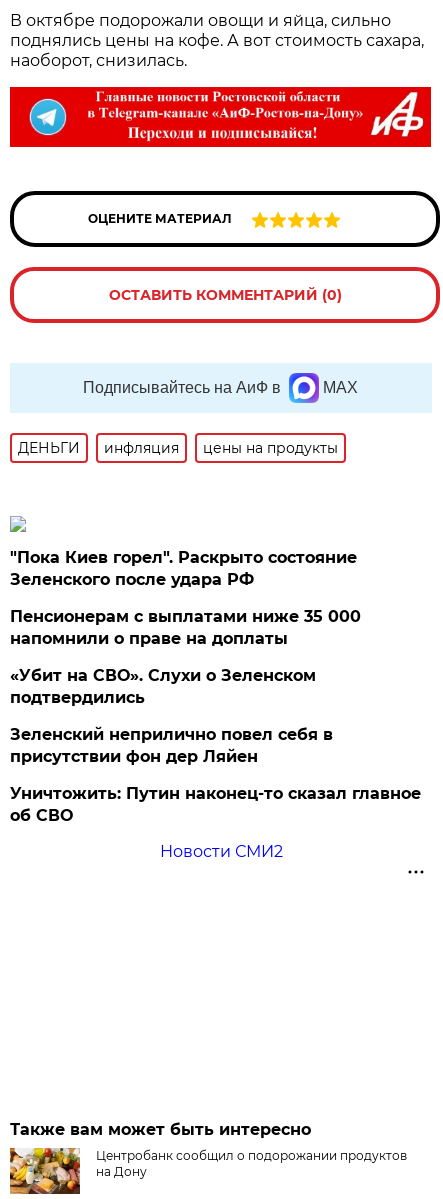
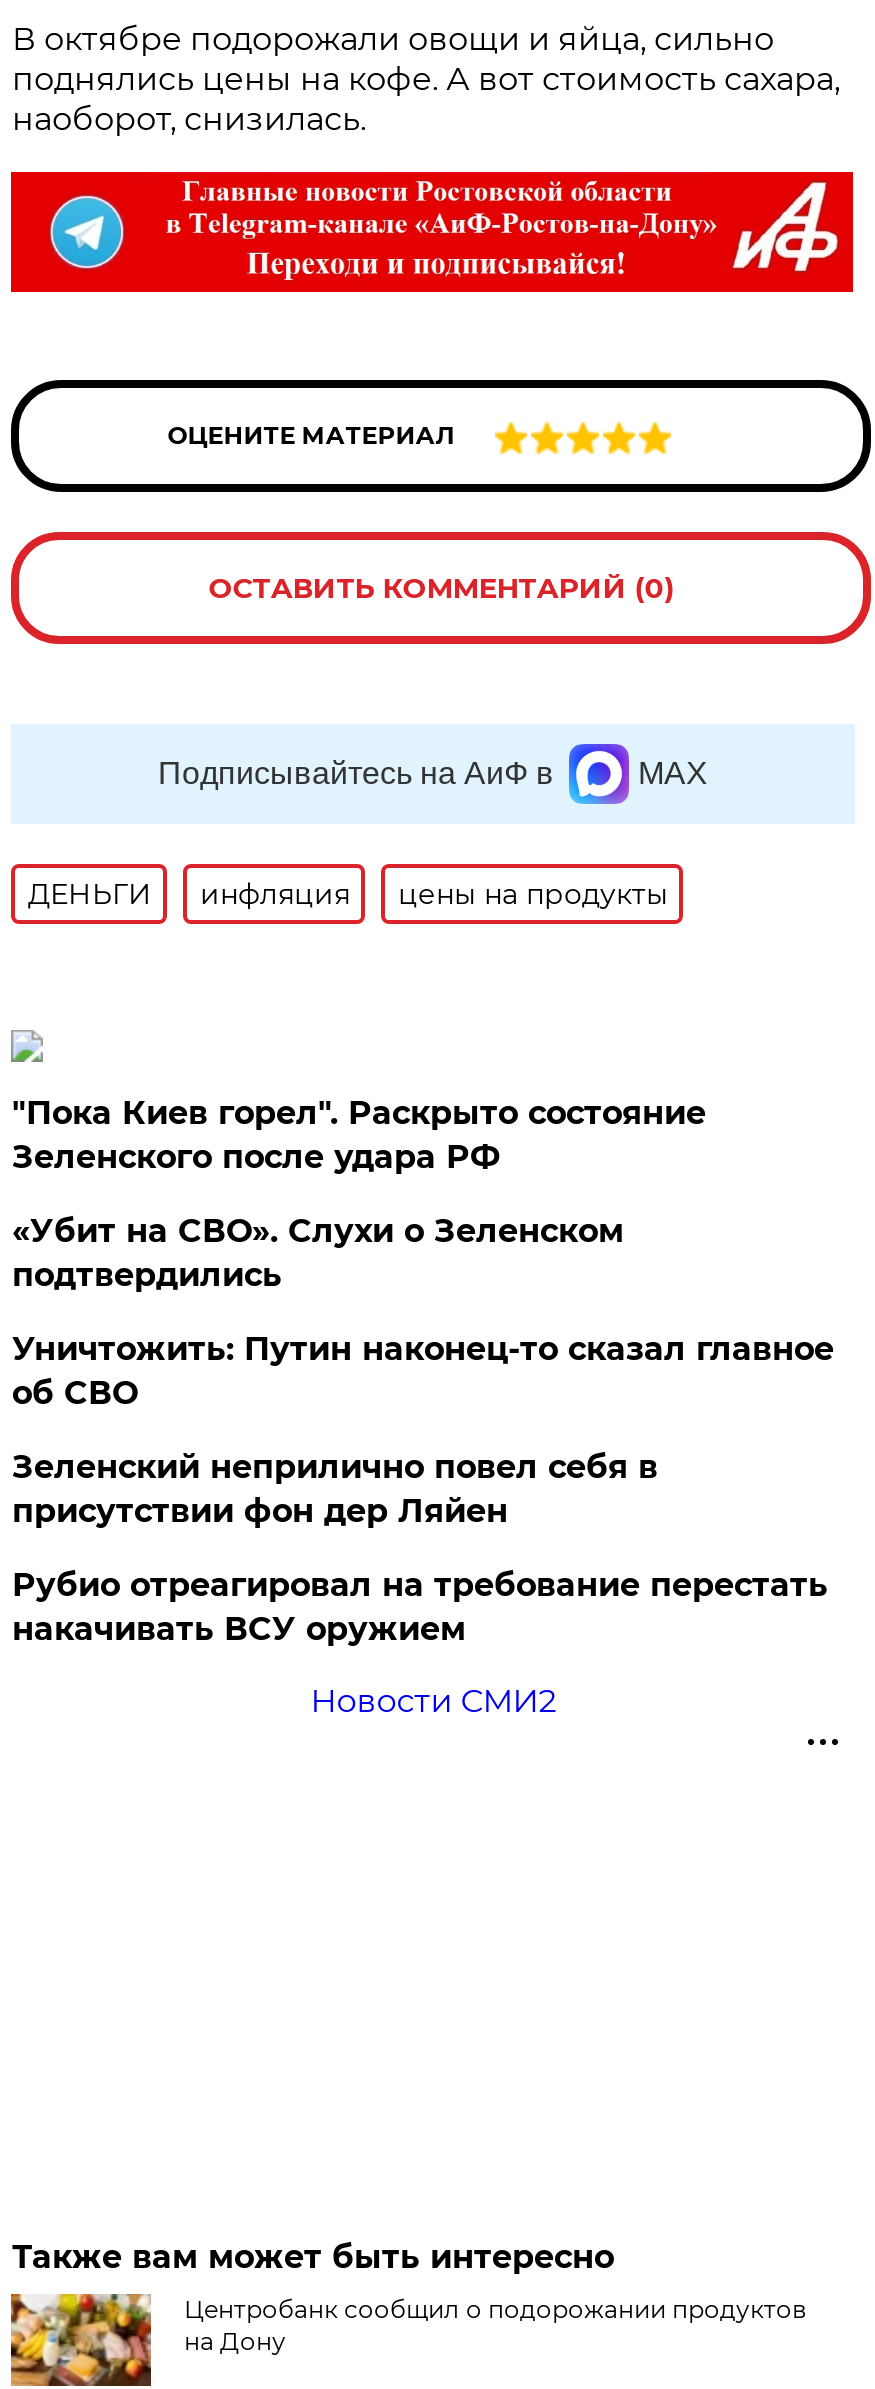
- Пенсионерам с выплатами ниже 35 000
- напомнили о праве на доплаты

moved up: «Убит на СВО». Слухи о Зеленском | подтвердились

+ Рубио отреагировал на требование перестать
+ накачивать ВСУ оружием

moved up: Уничтожить: Путин наконец-то сказал главное | об СВО
